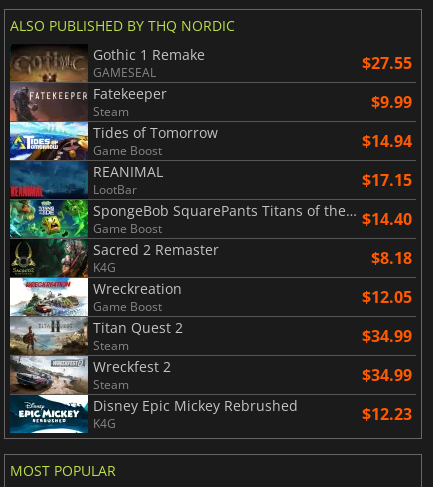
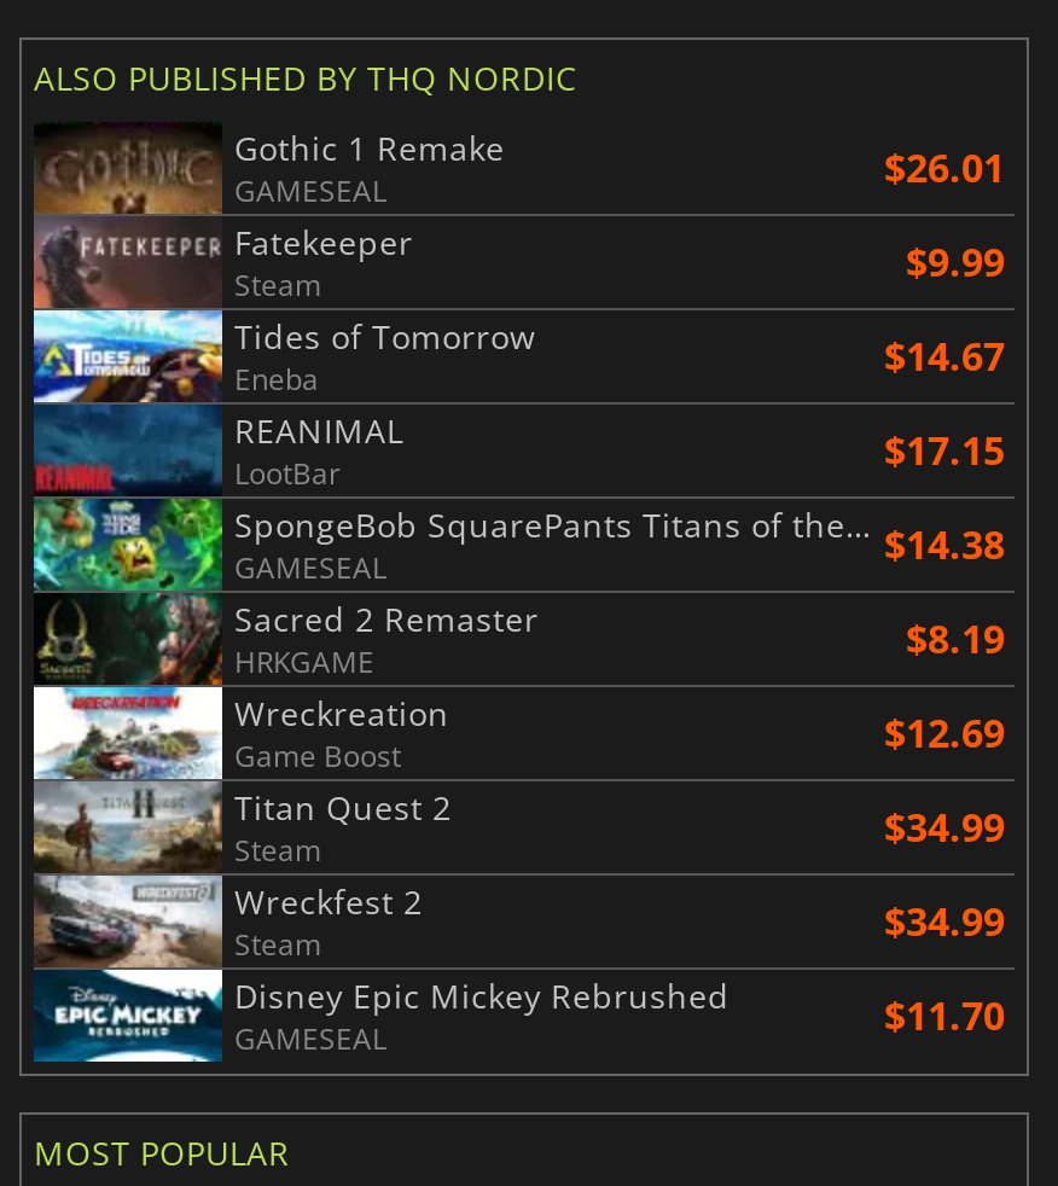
- $27.55
+ $26.01

- Game Boost
- $14.94
+ Eneba
+ $14.67

- Game Boost
- $14.40
+ GAMESEAL
+ $14.38

- K4G
- $8.18
+ HRKGAME
+ $8.19

- $12.05
+ $12.69

- K4G
- $12.23
+ GAMESEAL
+ $11.70
